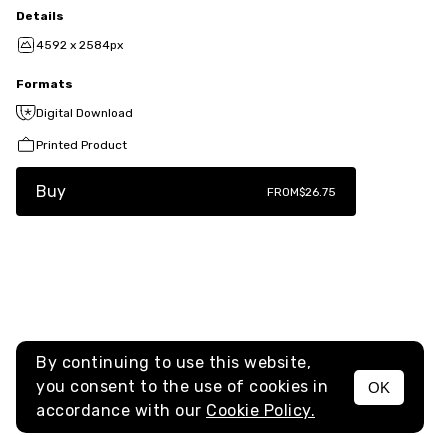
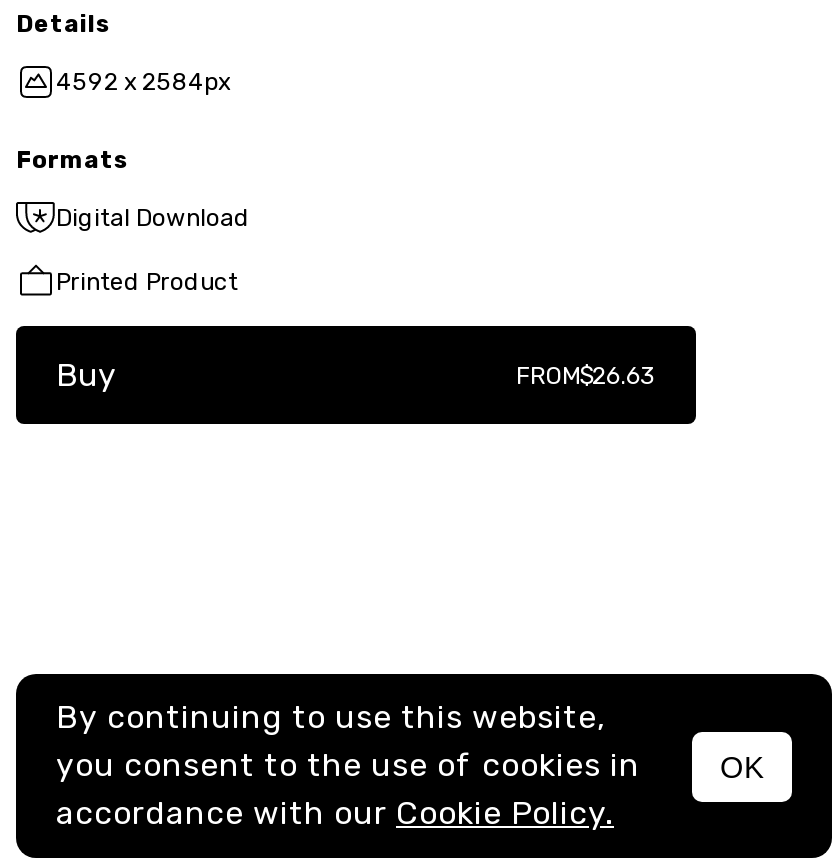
- FROM$26.75
+ FROM$26.63
